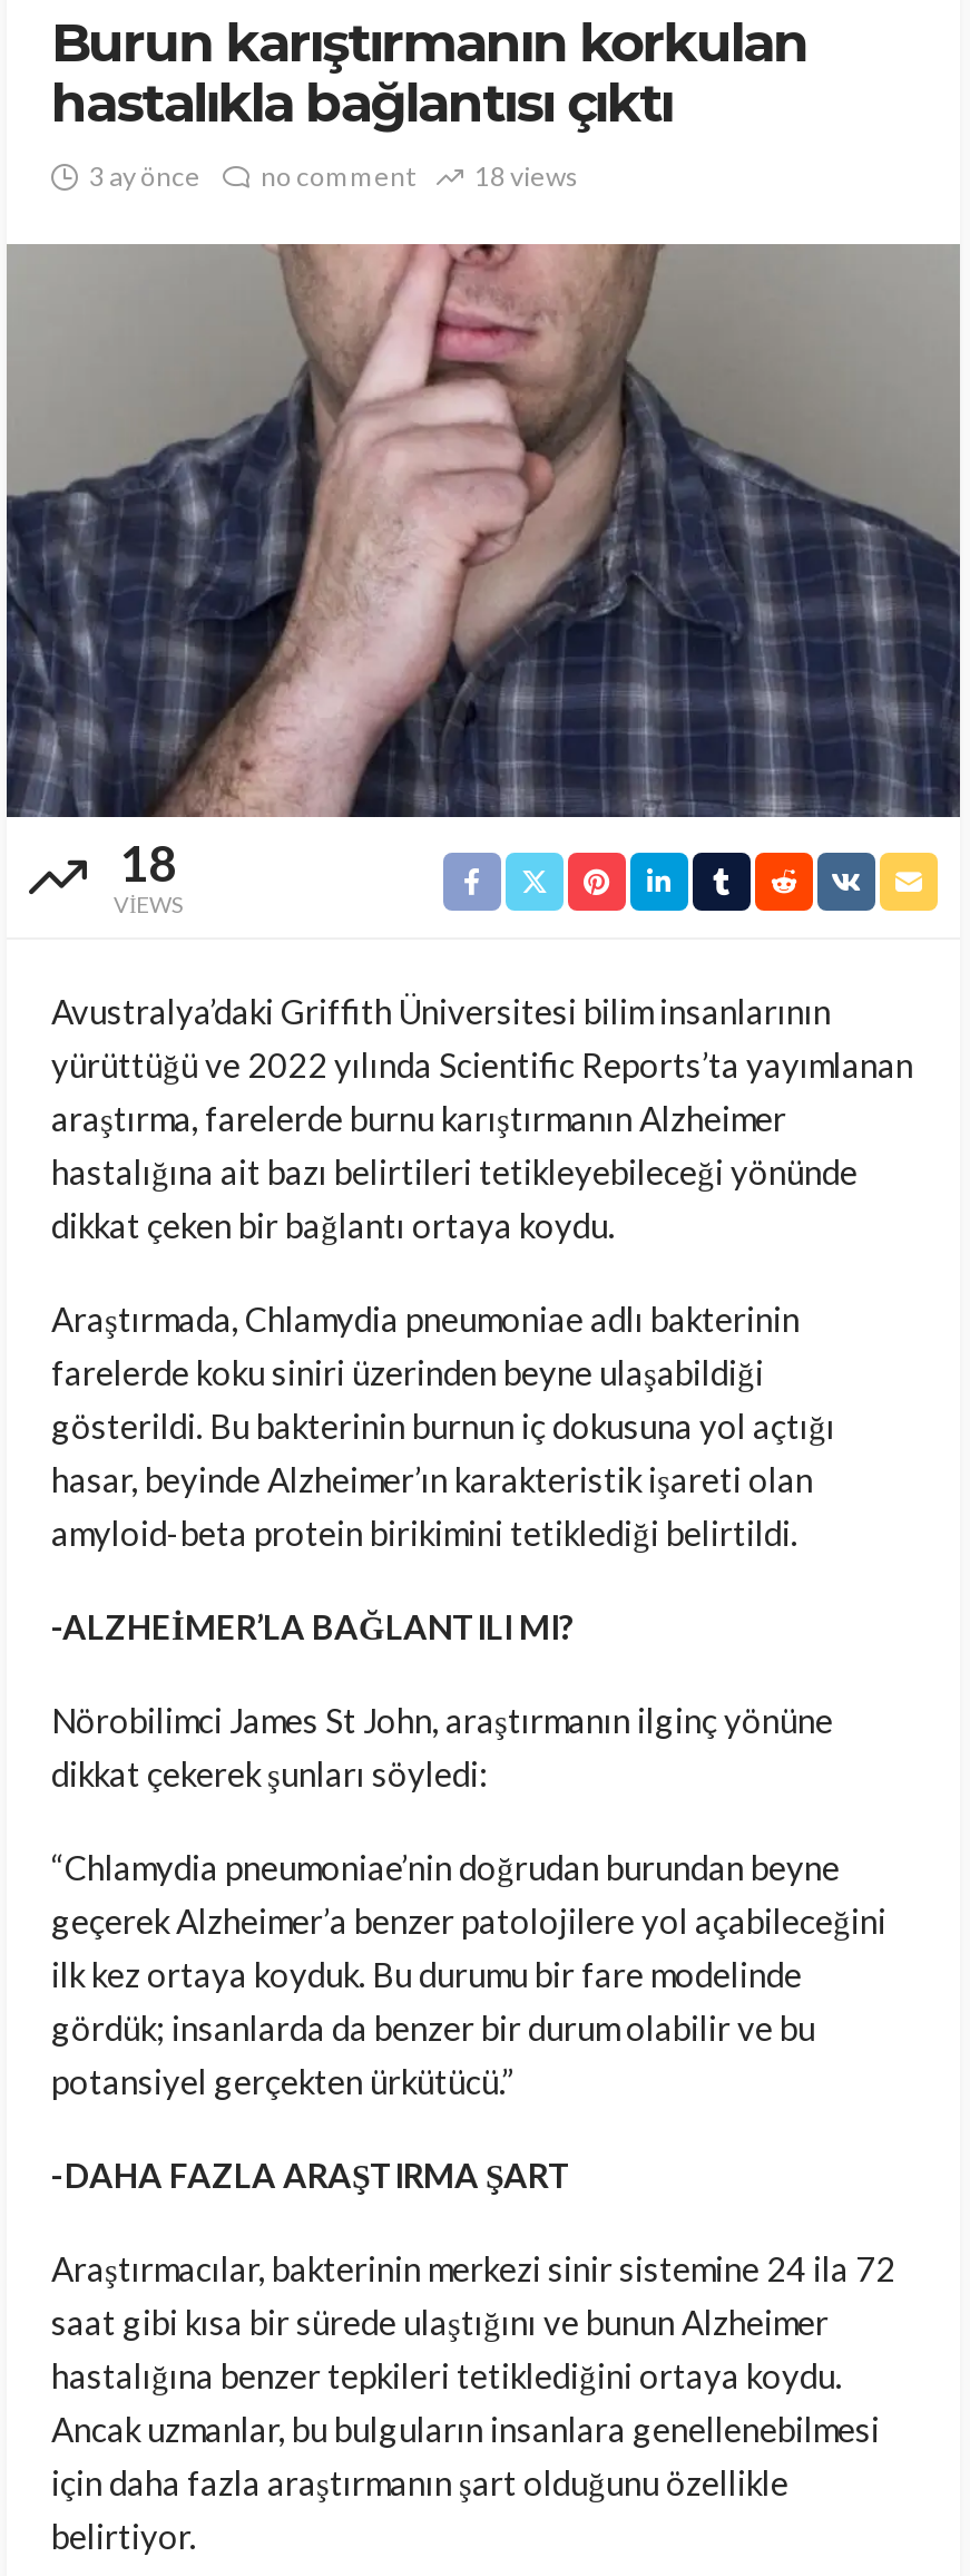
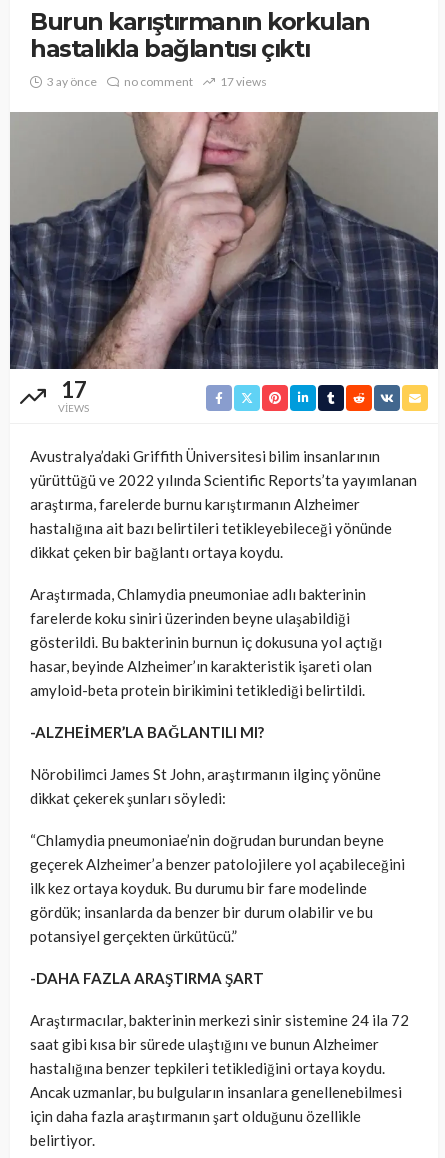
- 3 ay önce no comment 18 views
+ 3 ay önce no comment 17 views

- 18
+ 17
